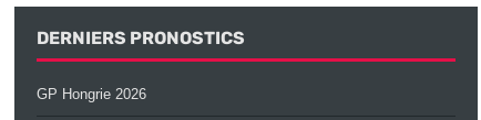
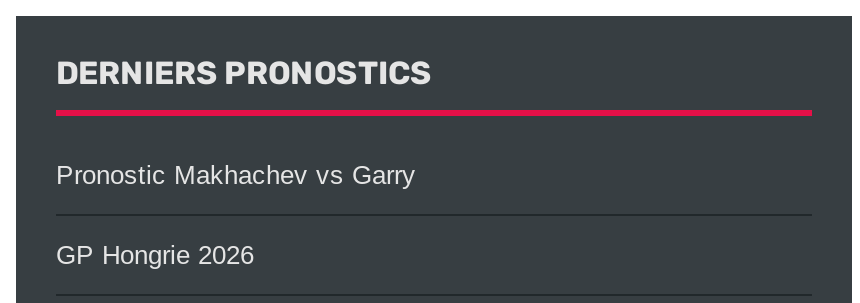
+ Pronostic Makhachev vs Garry
